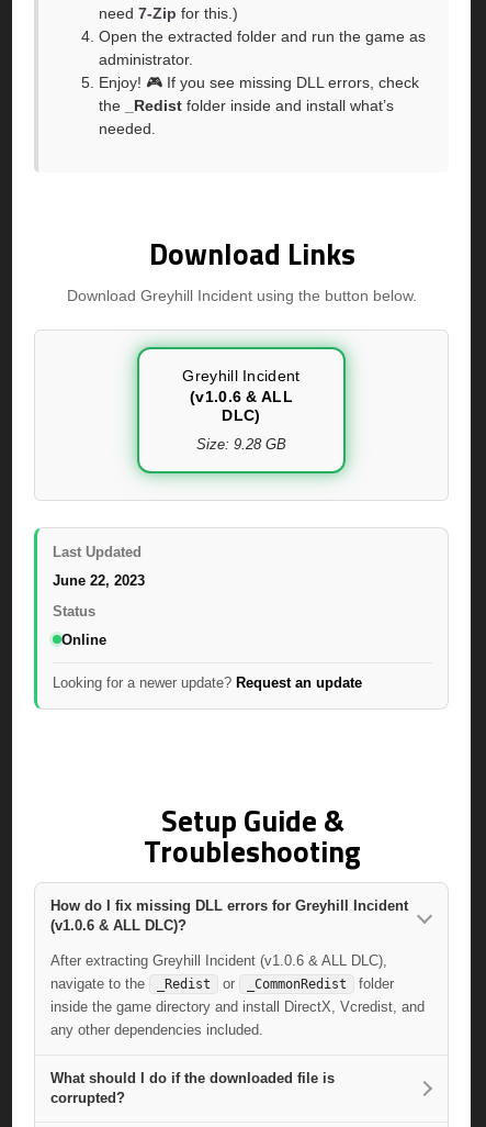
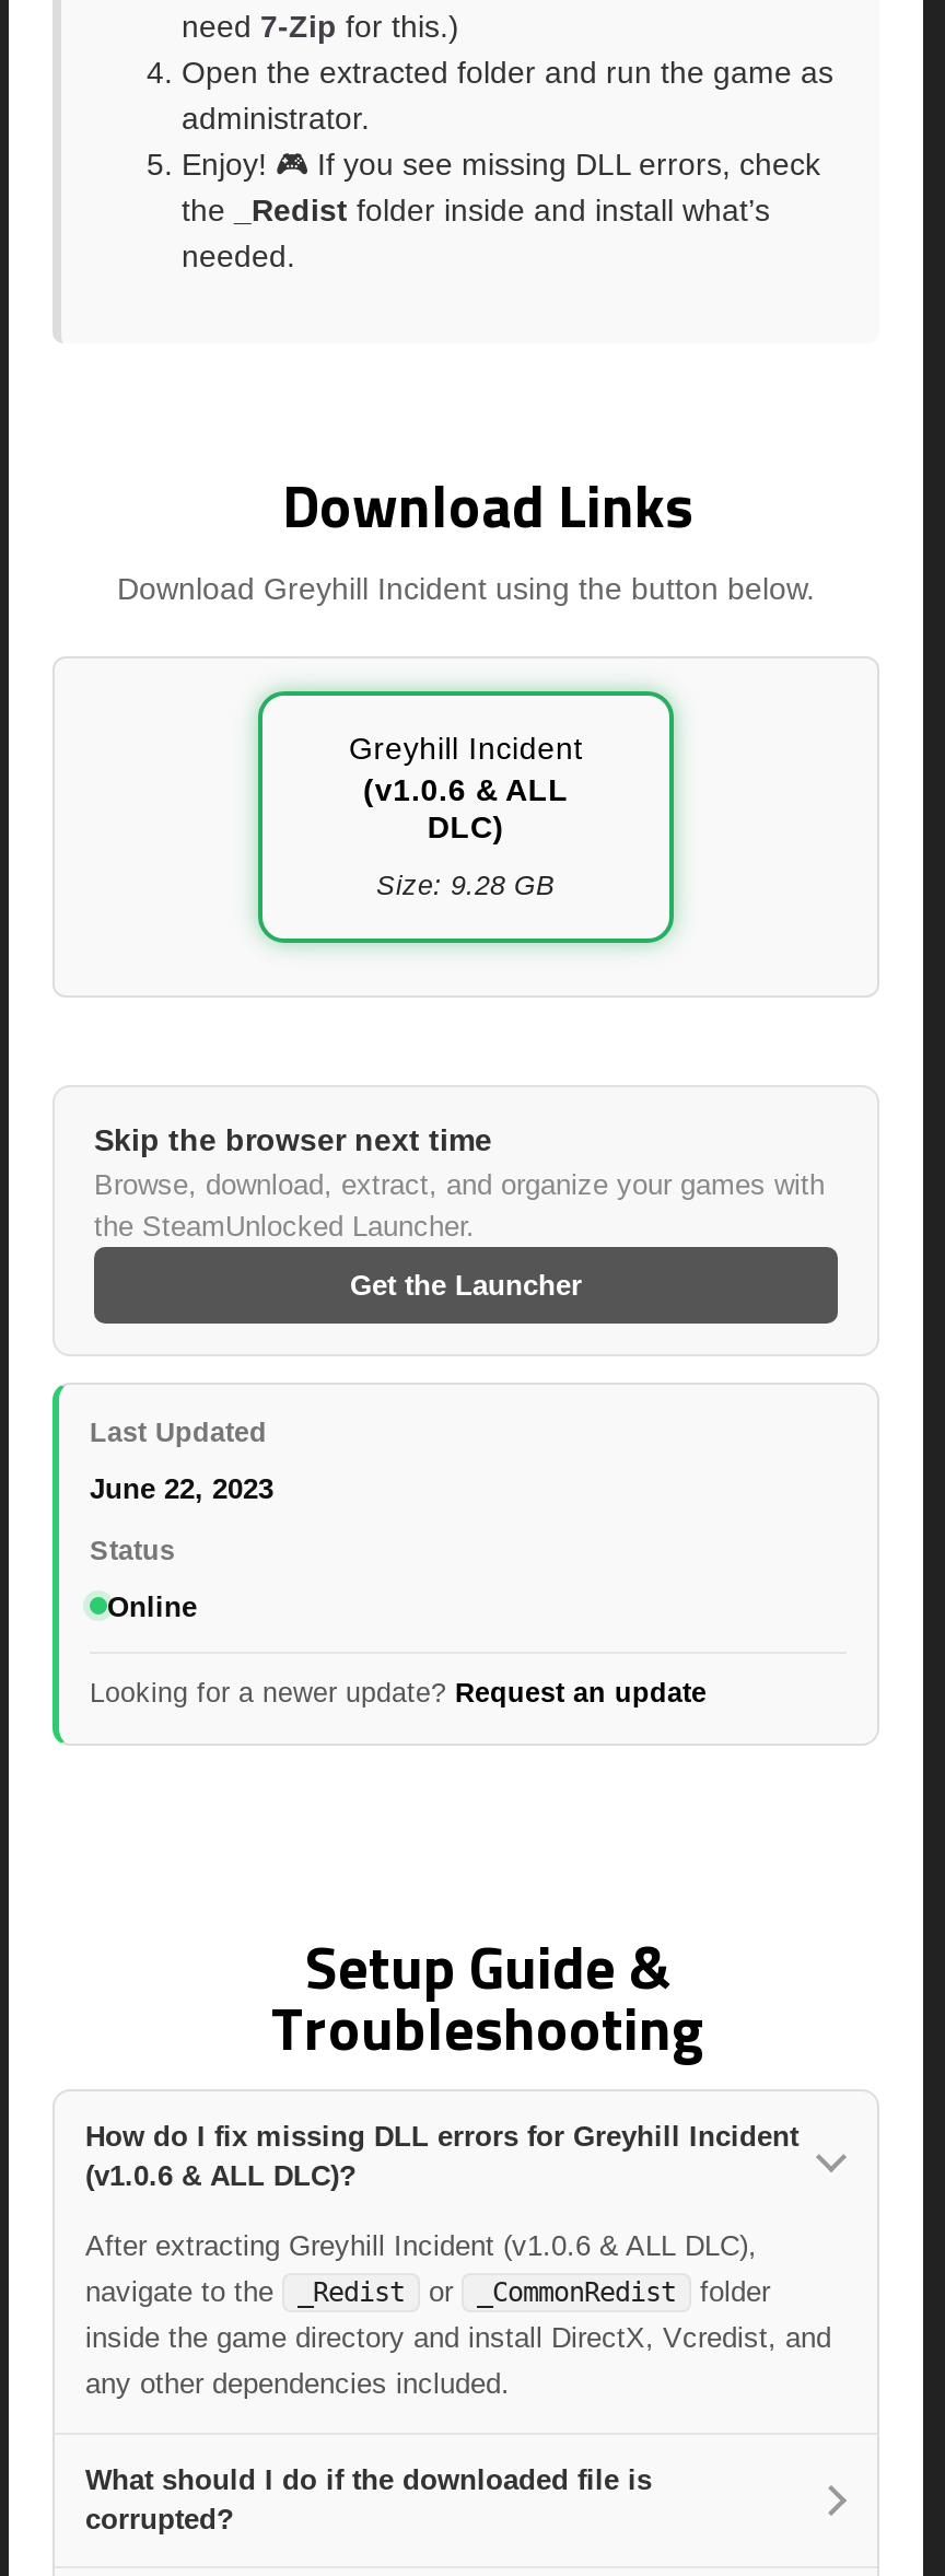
+ Skip the browser next time
+ Browse, download, extract, and organize your games with
+ the SteamUnlocked Launcher.
+ Get the Launcher
